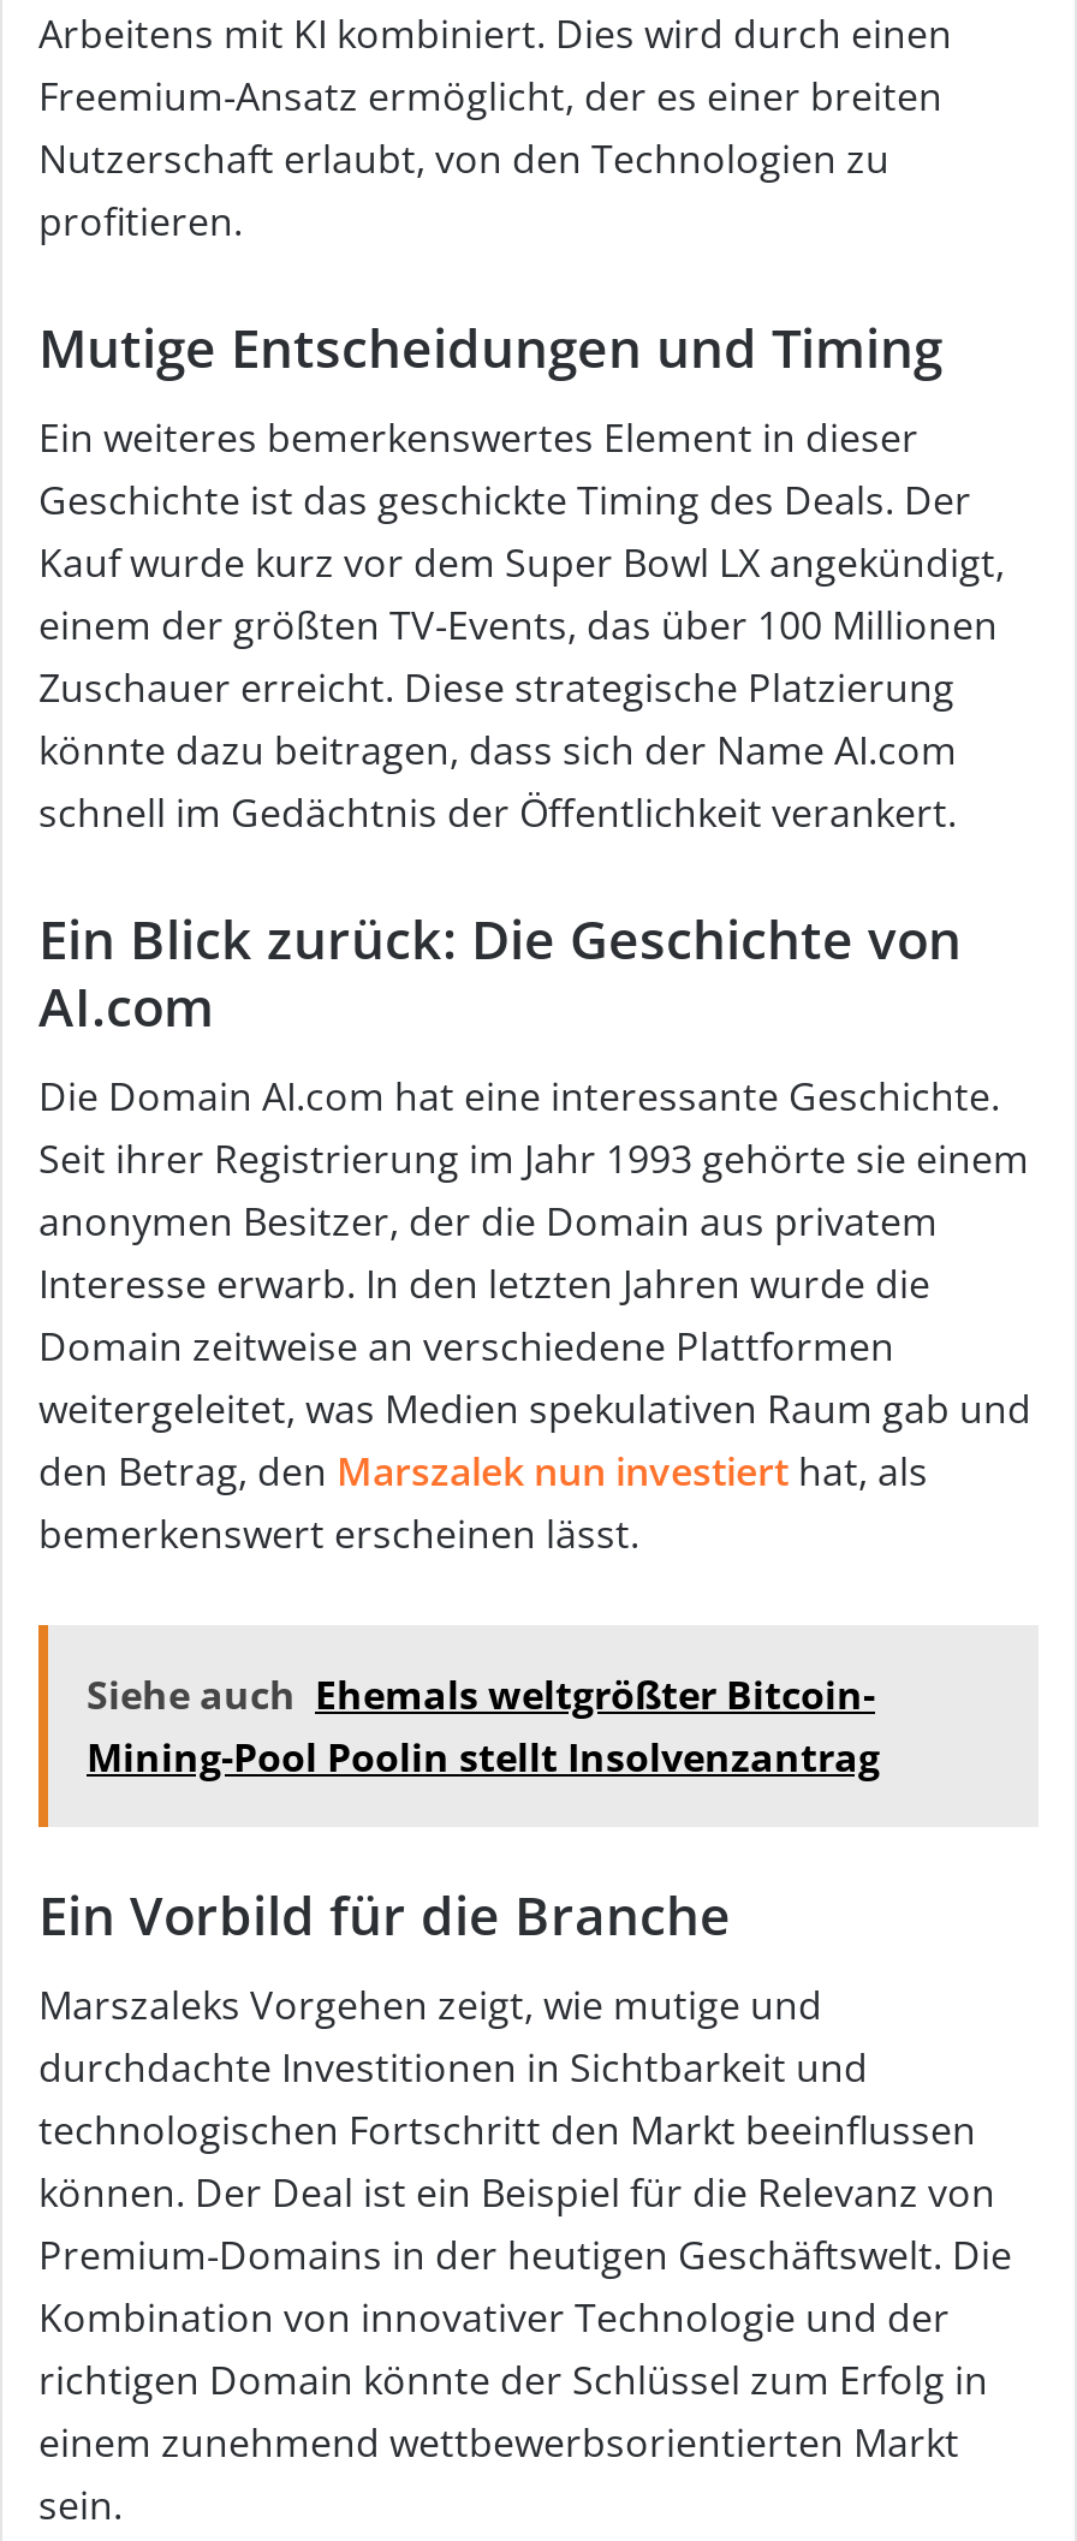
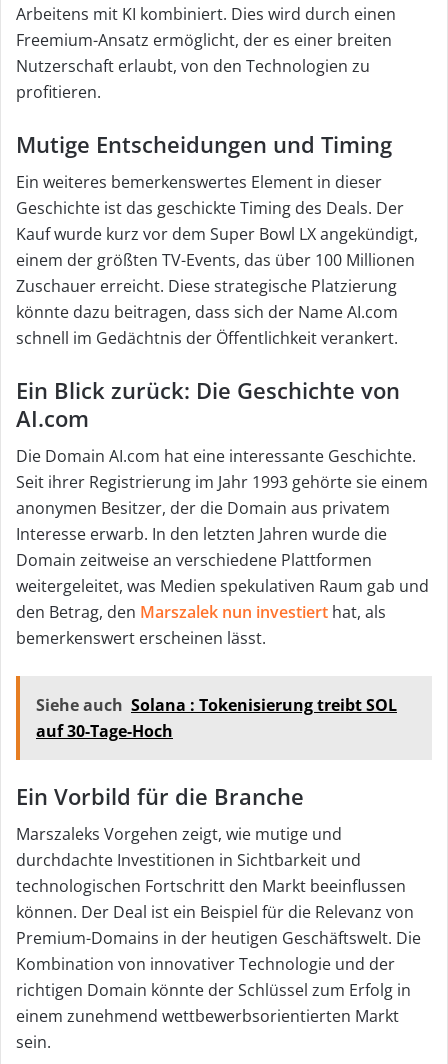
- Siehe auch Ehemals weltgrößter Bitcoin-
- Mining-Pool Poolin stellt Insolvenzantrag
+ Siehe auch Solana : Tokenisierung treibt SOL
+ auf 30-Tage-Hoch
